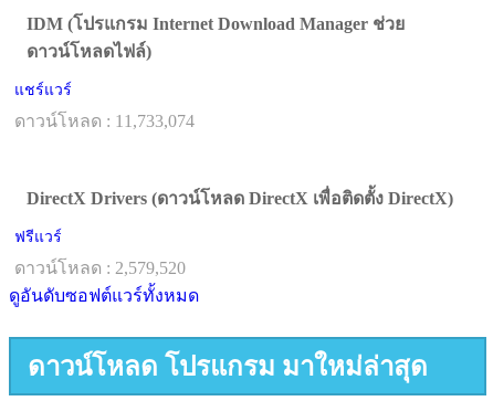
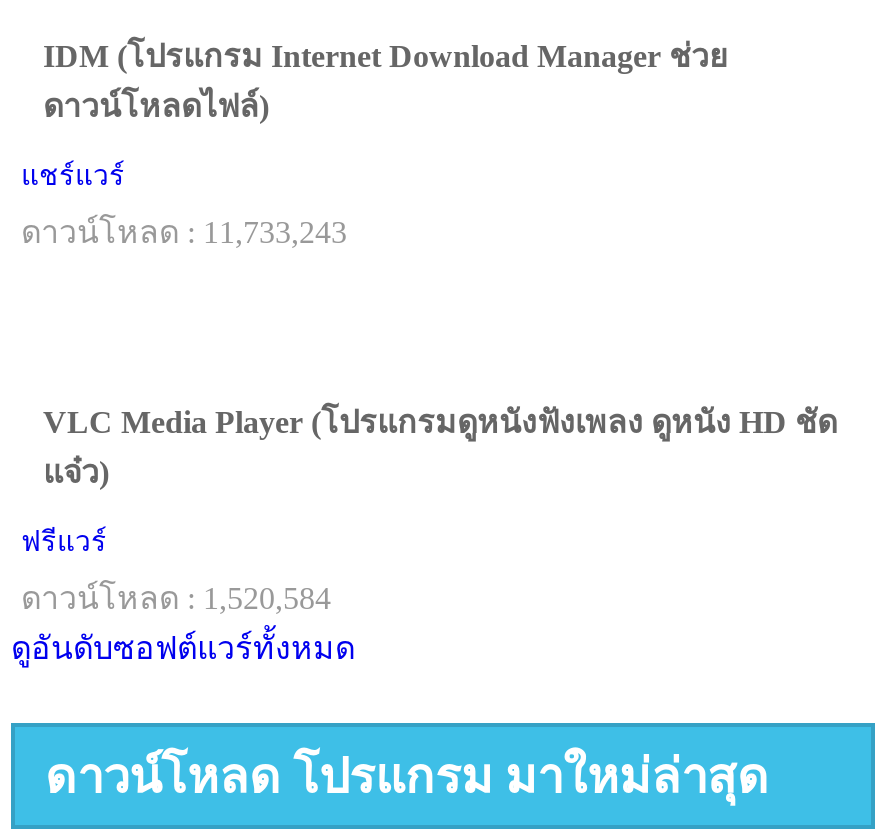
- ดาวน์โหลด : 11,733,074
+ ดาวน์โหลด : 11,733,243

- DirectX Drivers (ดาวน์โหลด DirectX เพื่อติดตั้ง DirectX)
+ VLC Media Player (โปรแกรมดูหนังฟังเพลง ดูหนัง HD ชัด
+ แจ๋ว)

- ดาวน์โหลด : 2,579,520
+ ดาวน์โหลด : 1,520,584
